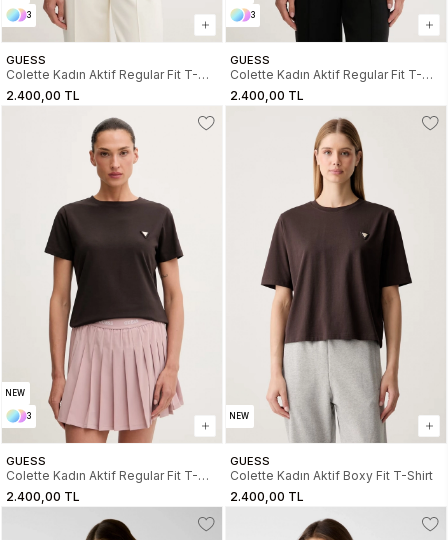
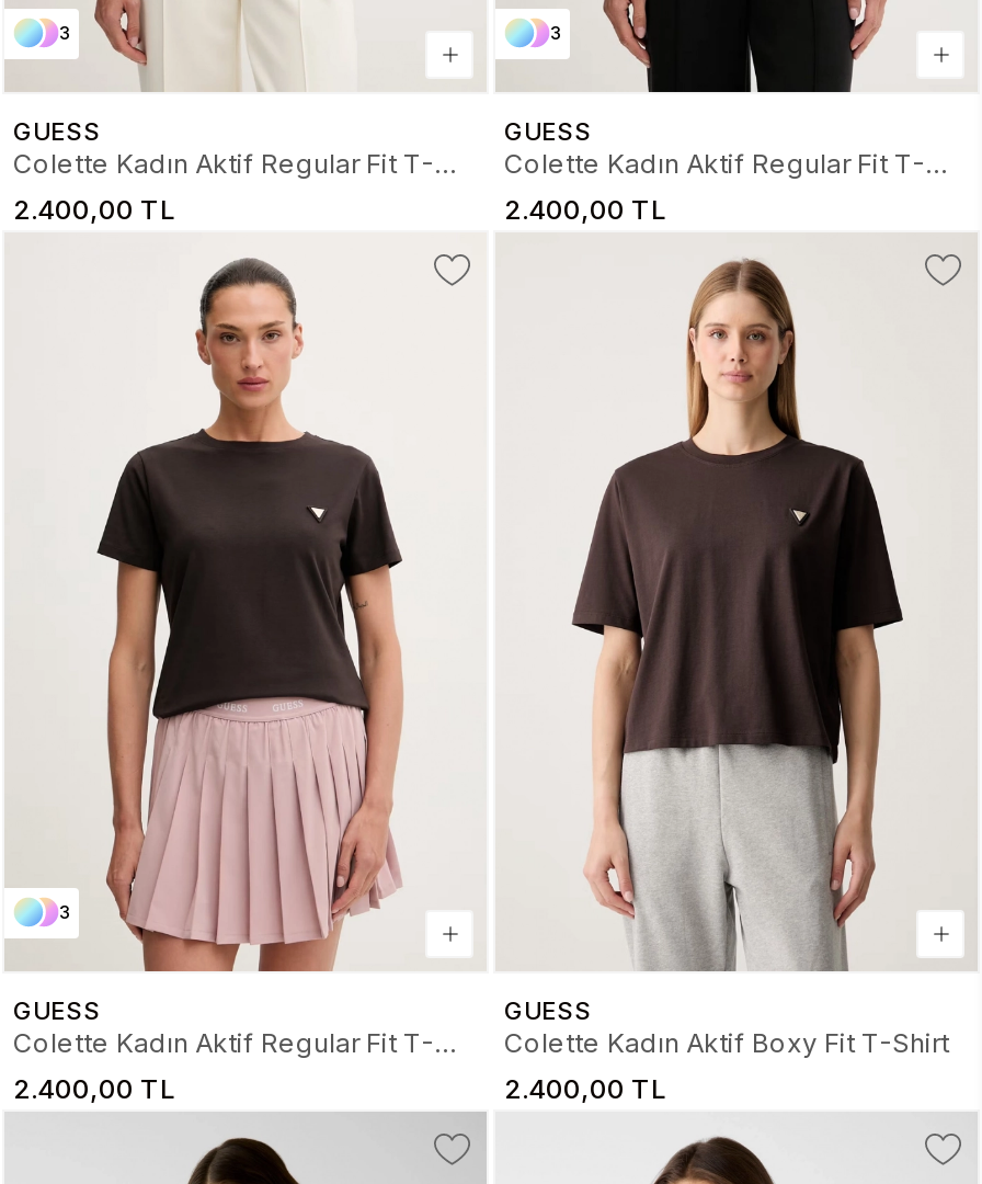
- NEW

- NEW
